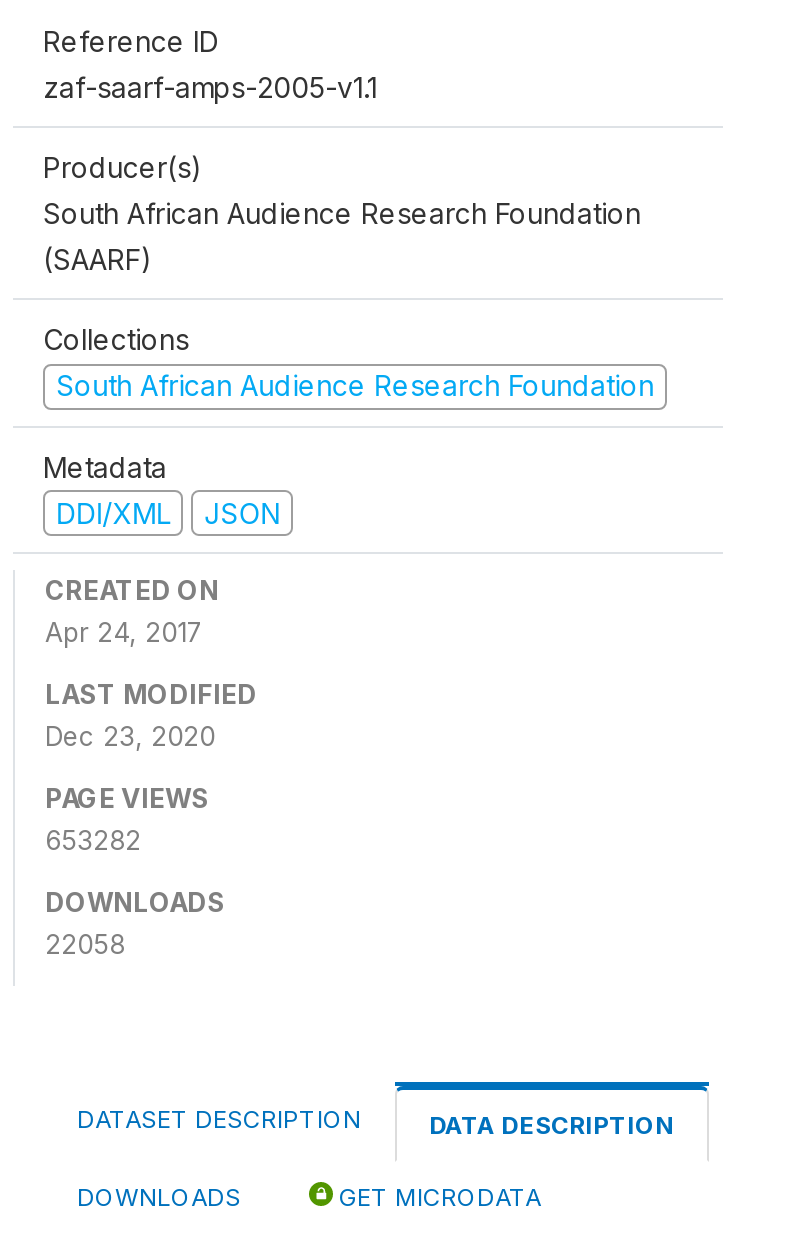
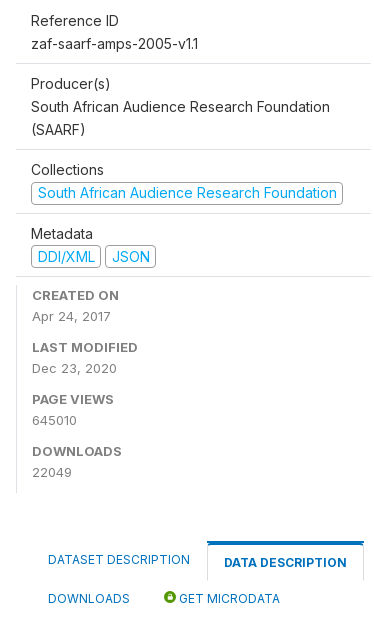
- 653282
+ 645010

- 22058
+ 22049
